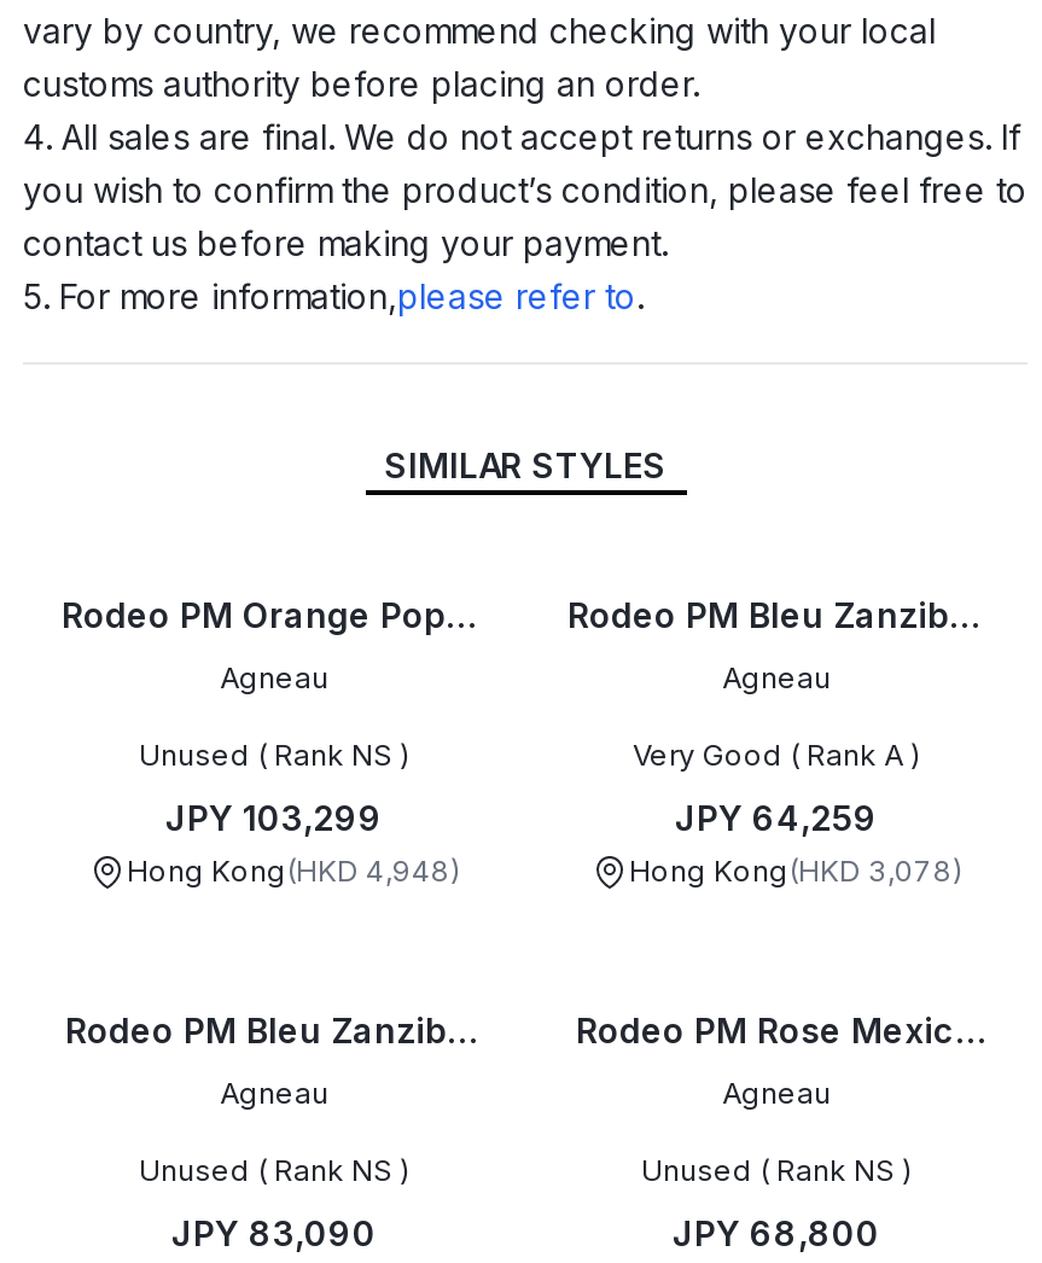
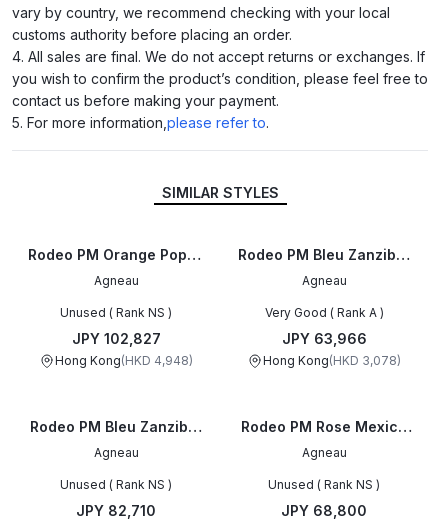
- JPY 103,299
+ JPY 102,827

- JPY 64,259
+ JPY 63,966

- JPY 83,090
+ JPY 82,710
